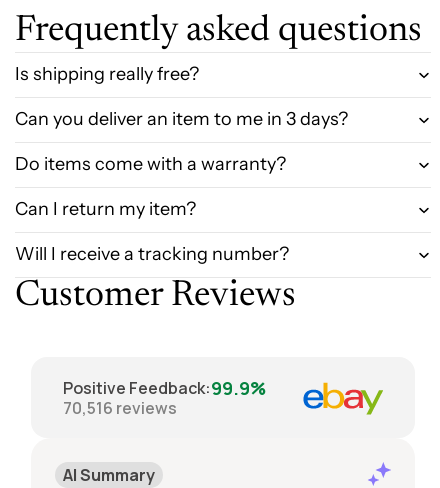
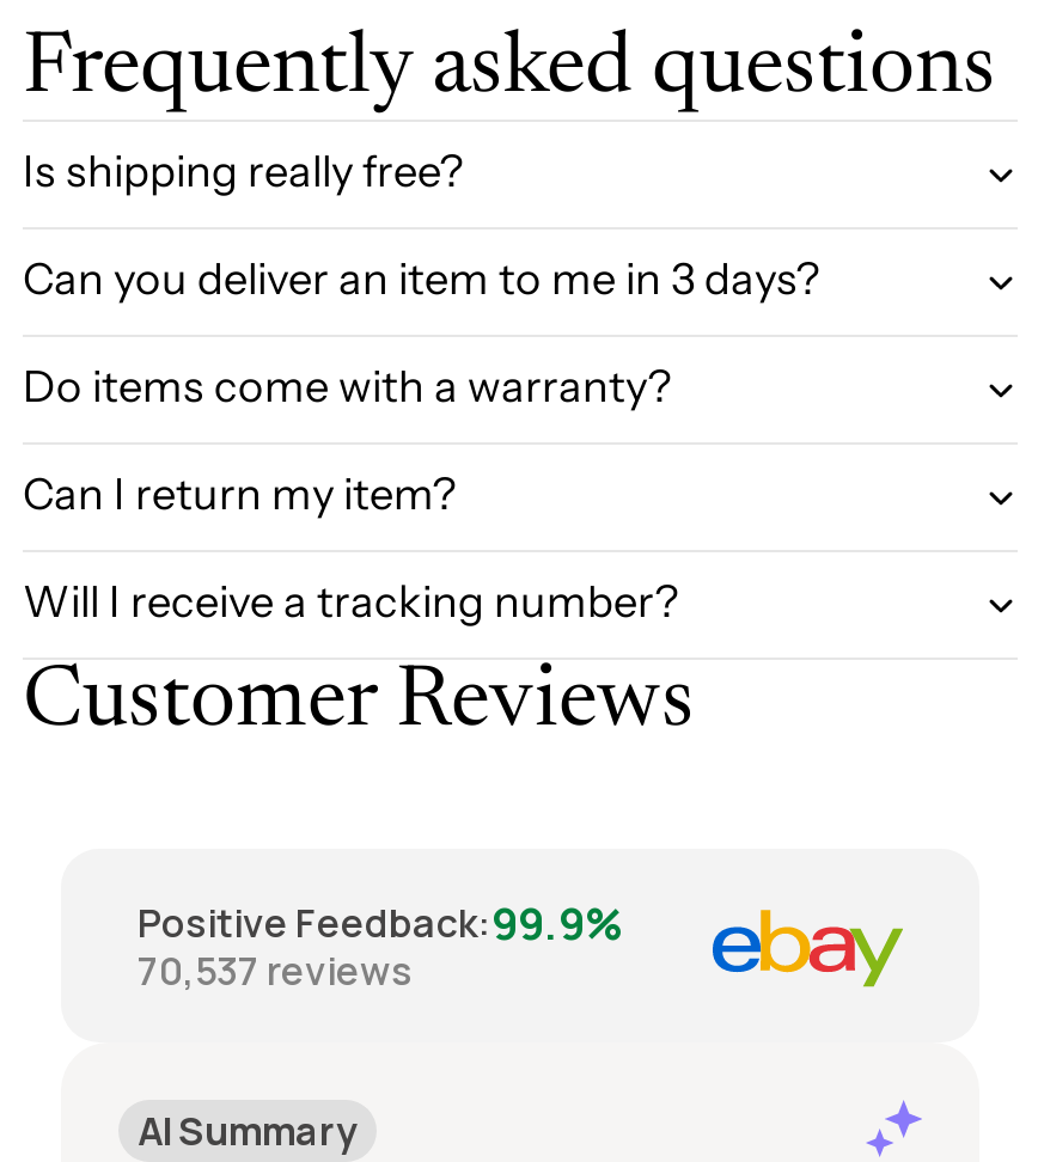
- 70,516 reviews
+ 70,537 reviews
